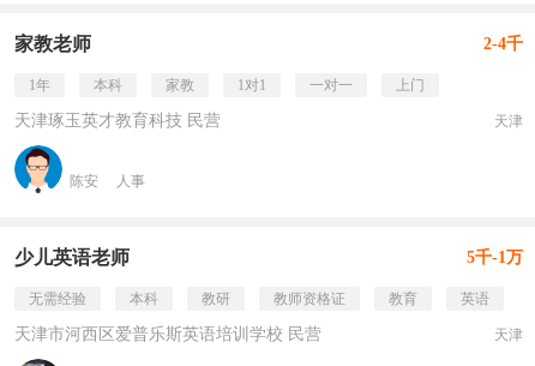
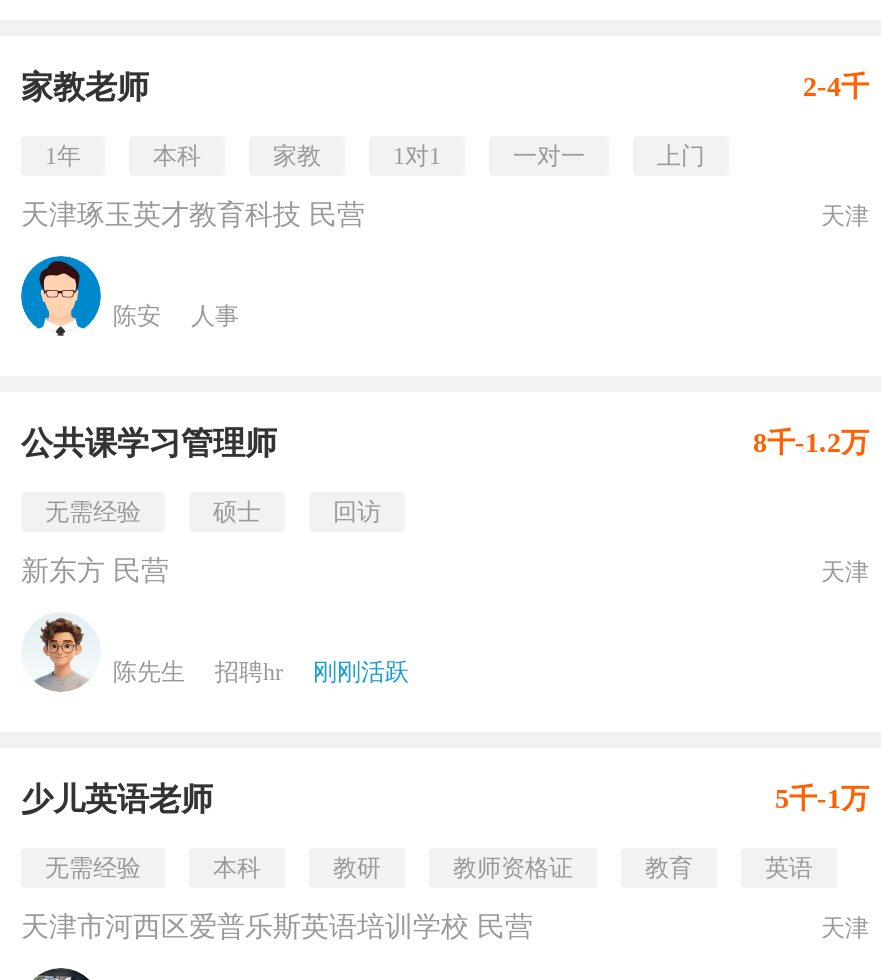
+ 公共课学习管理师
+ 8千-1.2万
+ 无需经验
+ 硕士
+ 回访
+ 新东方 民营
+ 天津

+ [image]
+ 陈先生
+ 招聘hr
+ 刚刚活跃
